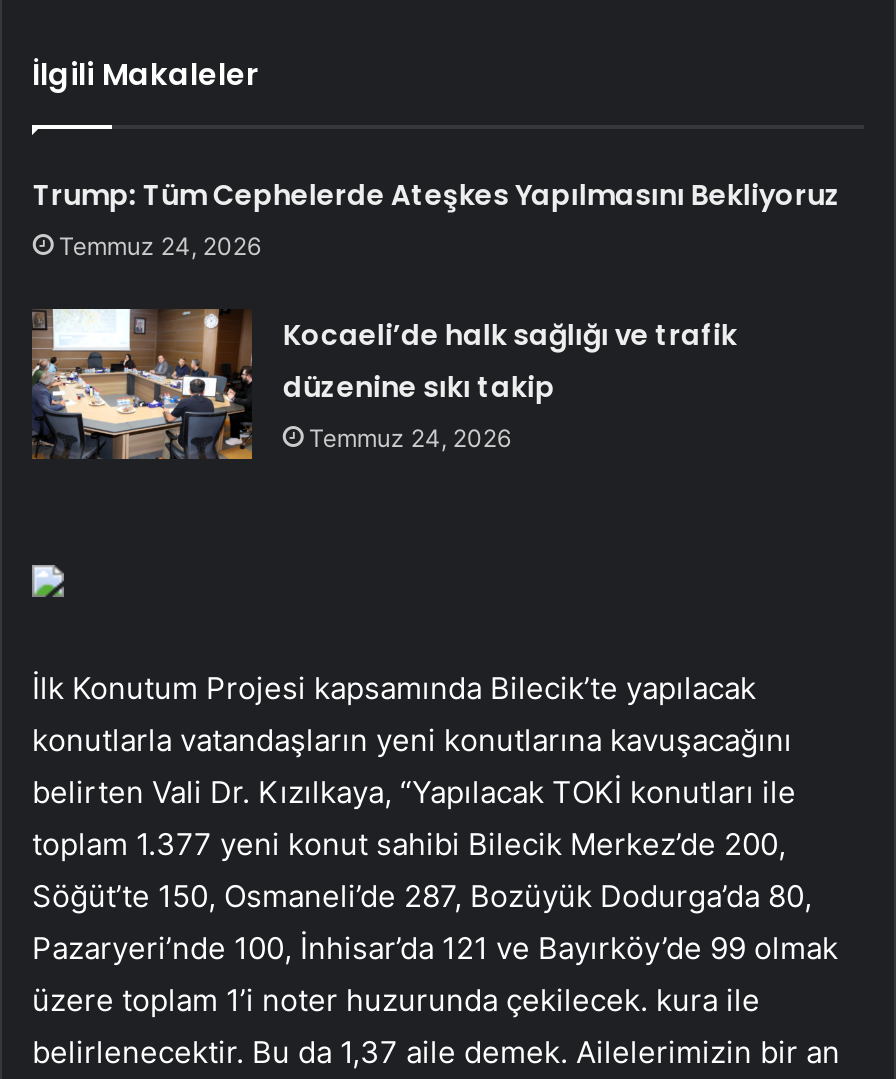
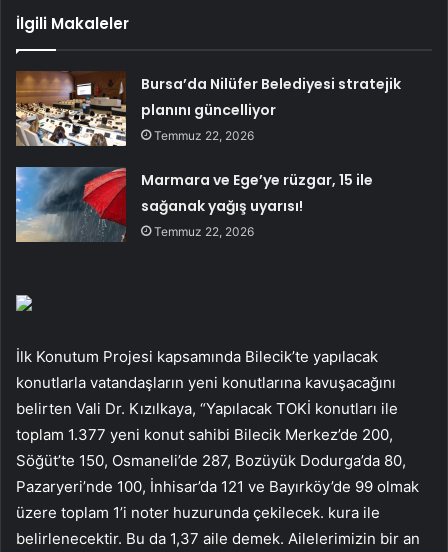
- Trump: Tüm Cephelerde Ateşkes Yapılmasını Bekliyoruz
- Temmuz 24, 2026
+ Bursa’da Nilüfer Belediyesi stratejik
+ planını güncelliyor
+ Temmuz 22, 2026

- [image]
- Kocaeli’de halk sağlığı ve trafik
- düzenine sıkı takip
- Temmuz 24, 2026
+ [image]
+ Marmara ve Ege’ye rüzgar, 15 ile
+ sağanak yağış uyarısı!
+ Temmuz 22, 2026
